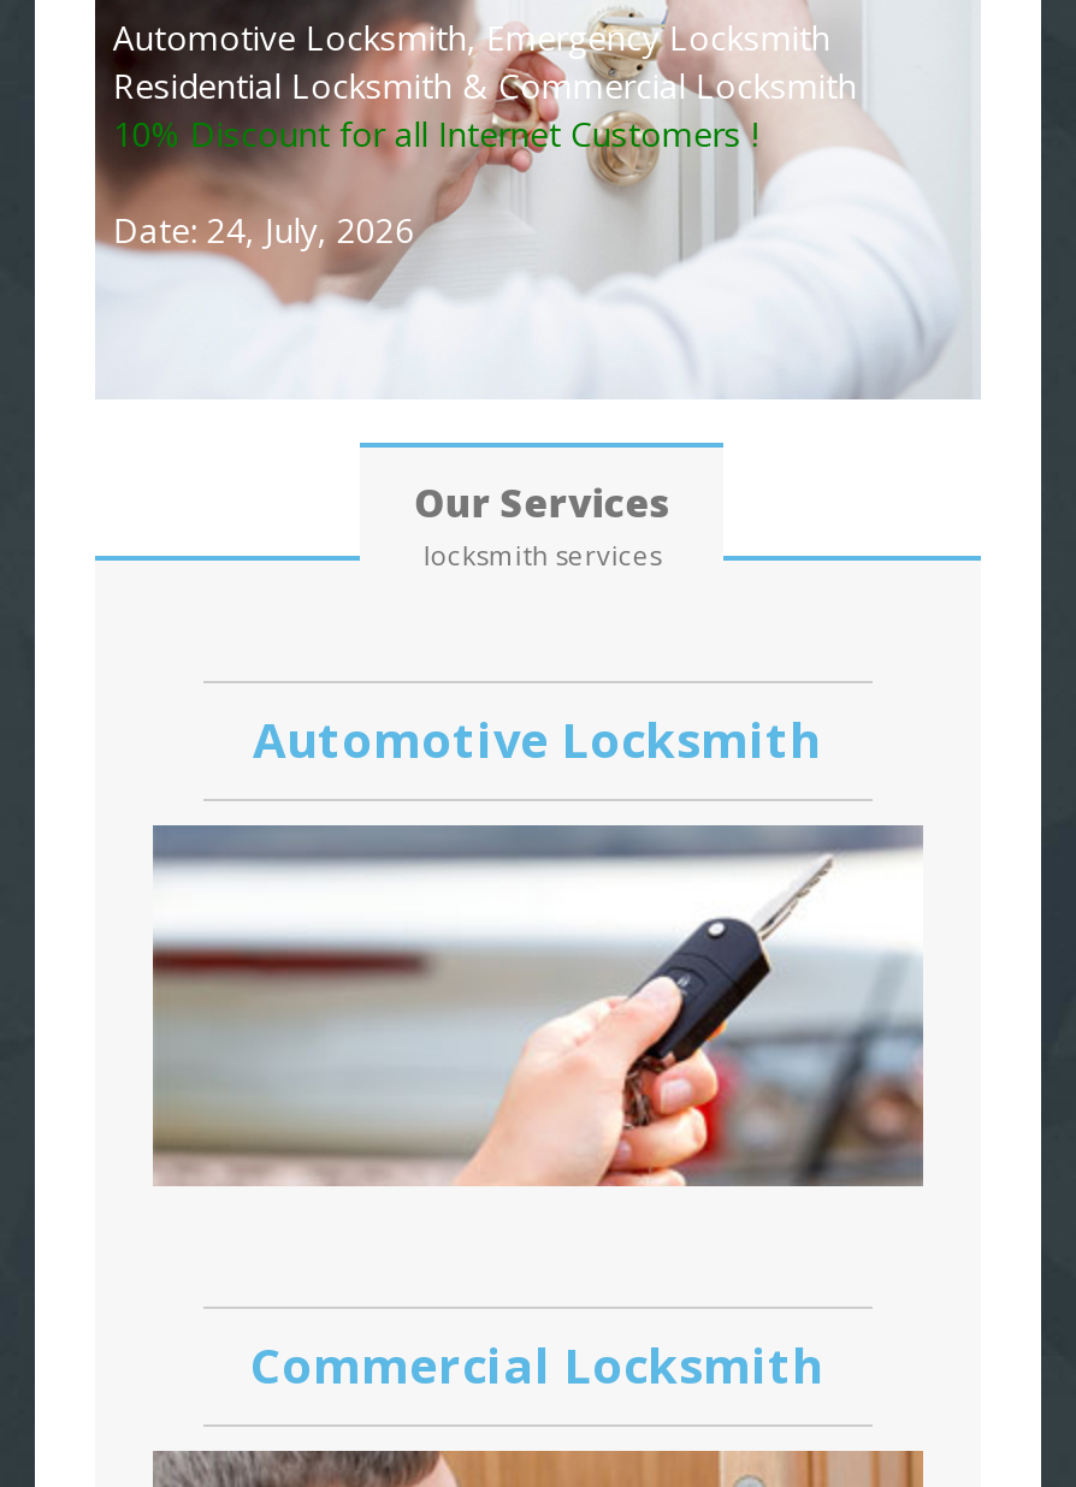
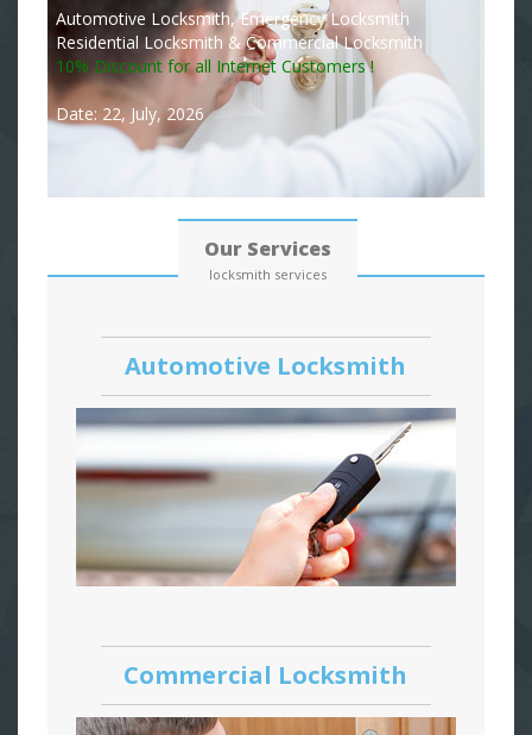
- Date: 24, July, 2026
+ Date: 22, July, 2026
